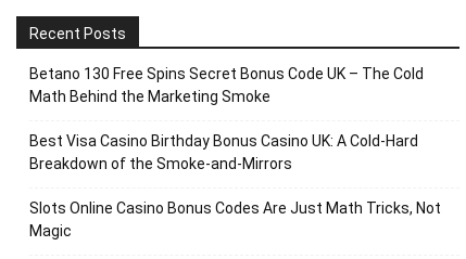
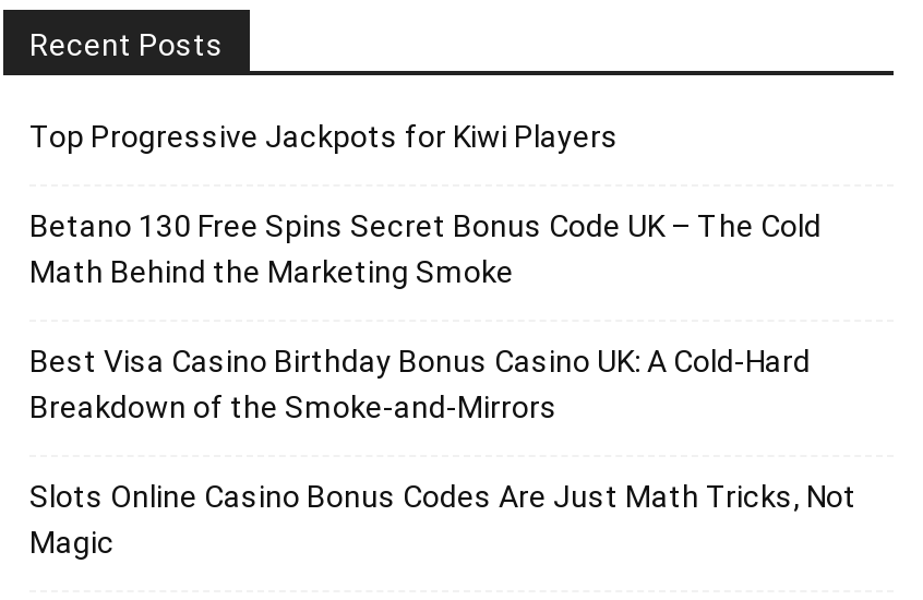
+ Top Progressive Jackpots for Kiwi Players
